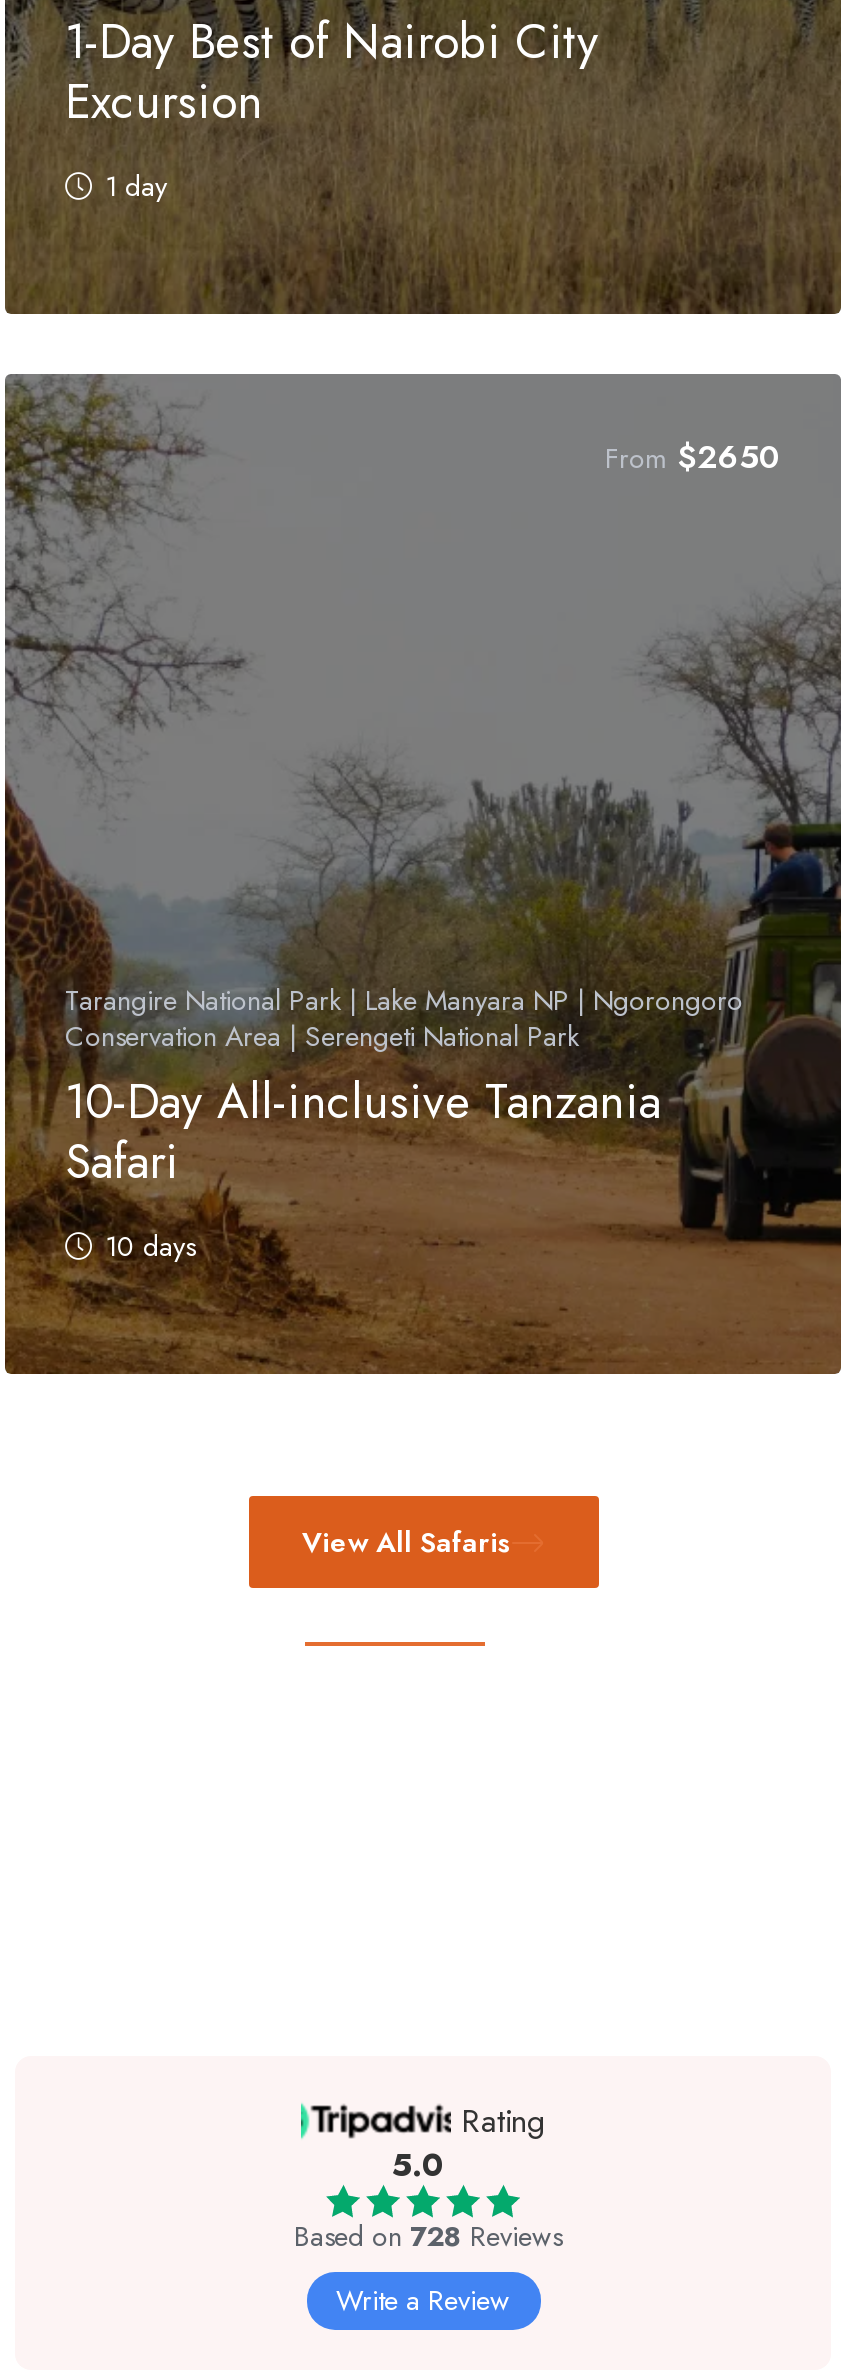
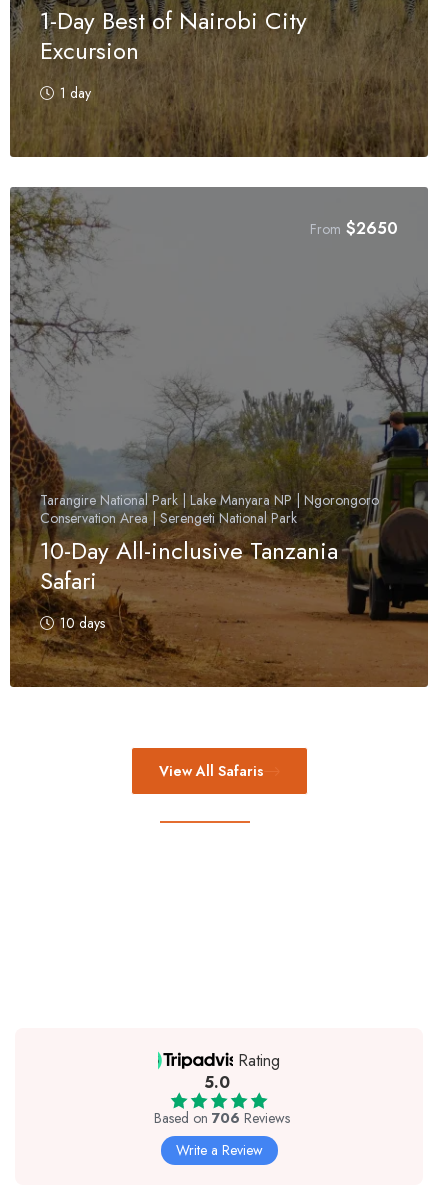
- Based on 728 Reviews
+ Based on 706 Reviews
